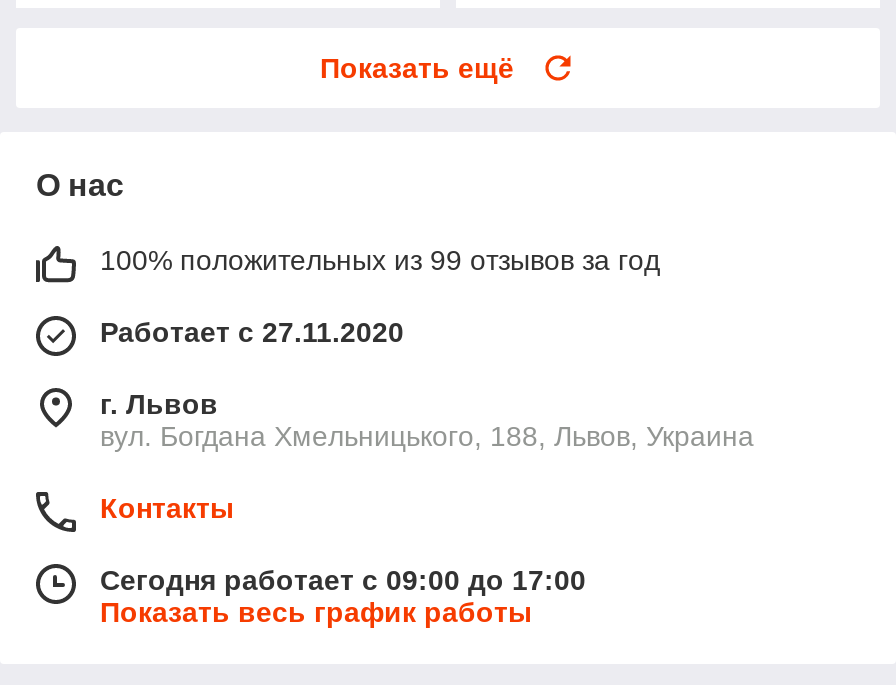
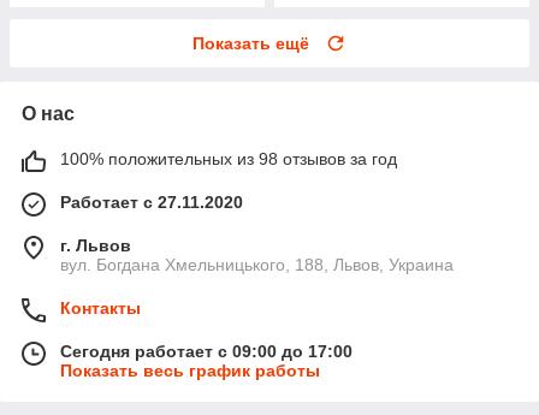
- 100% положительных из 99 отзывов за год
+ 100% положительных из 98 отзывов за год
